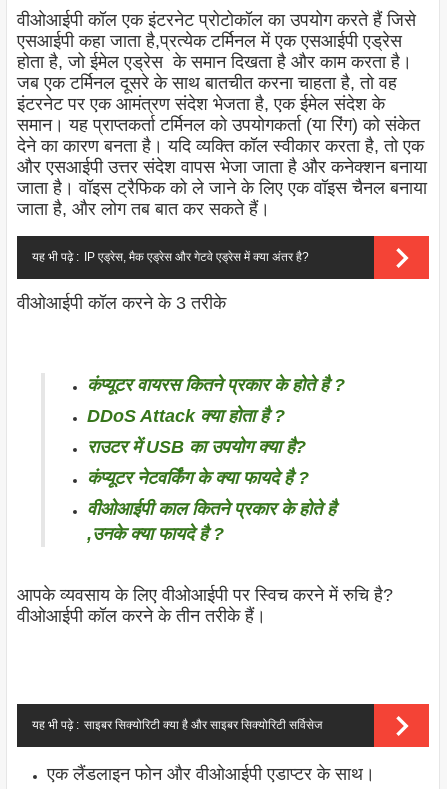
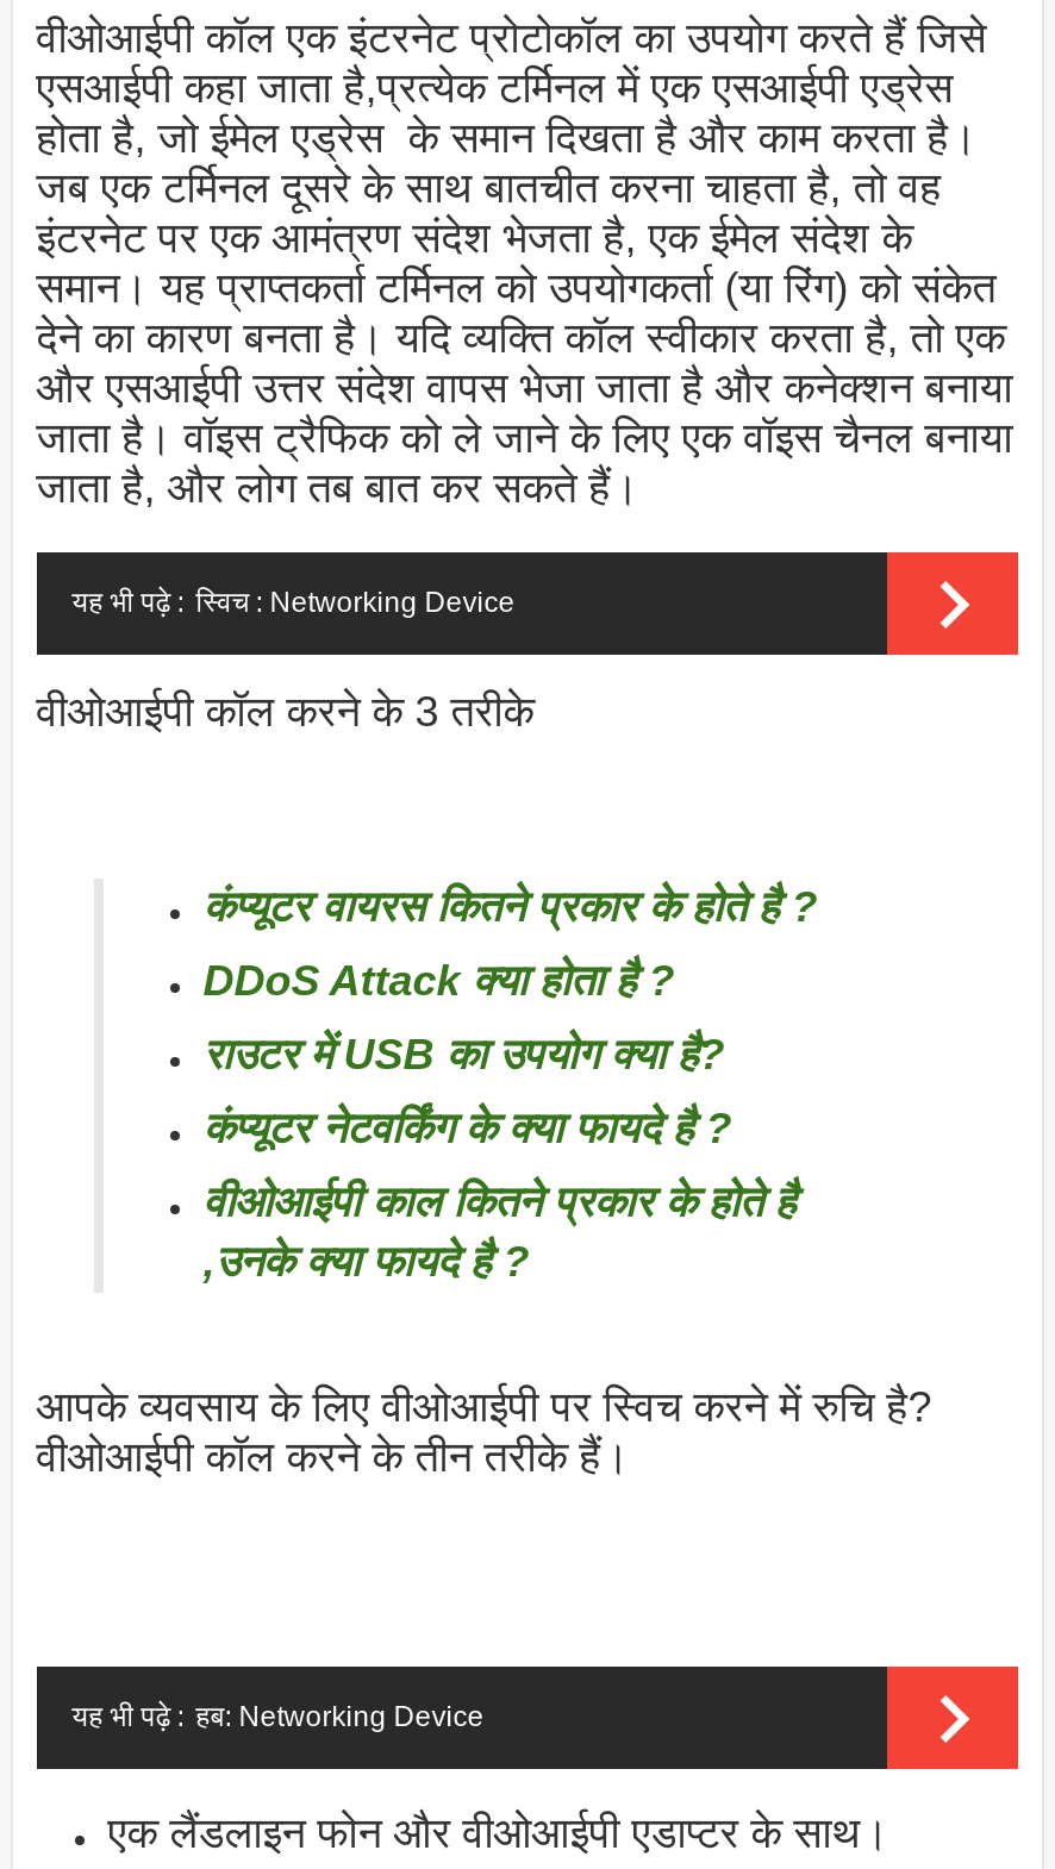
- यह भी पढ़े : IP एड्रेस, मैक एड्रेस और गेटवे एड्रेस में क्या अंतर है?
+ यह भी पढ़े : स्विच : Networking Device

- यह भी पढ़े : साइबर सिक्योरिटी क्या है और साइबर सिक्योरिटी सर्विसेज
+ यह भी पढ़े : हब: Networking Device
